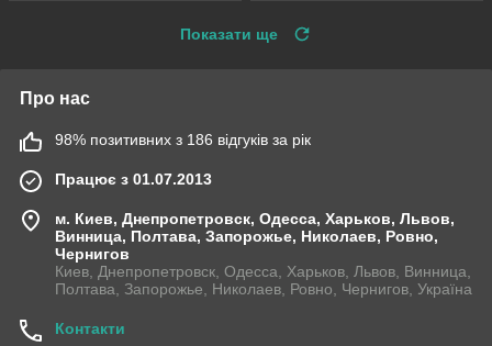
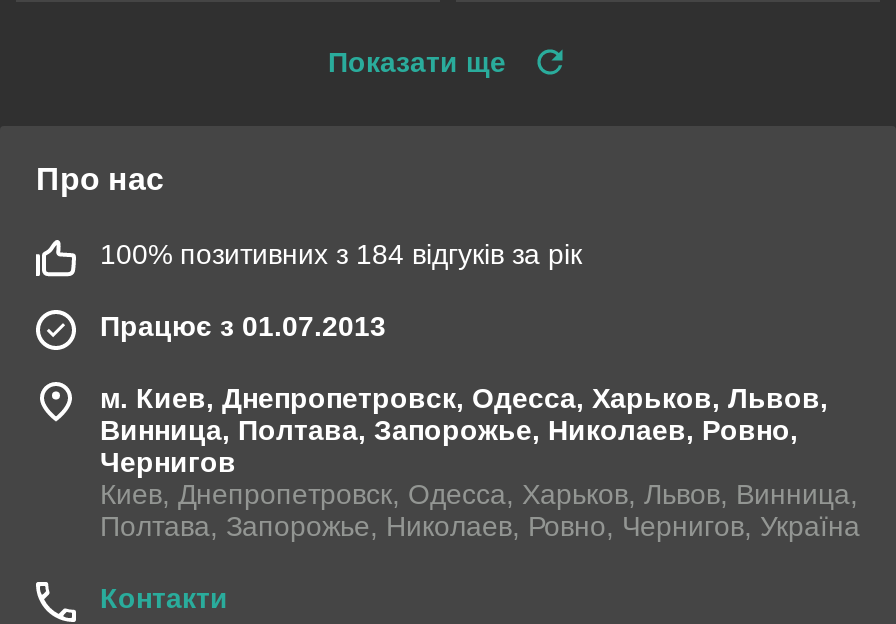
- 98% позитивних з 186 відгуків за рік
+ 100% позитивних з 184 відгуків за рік
